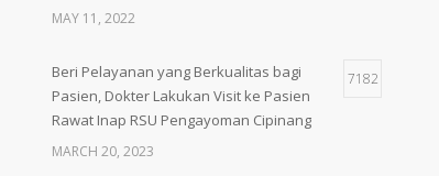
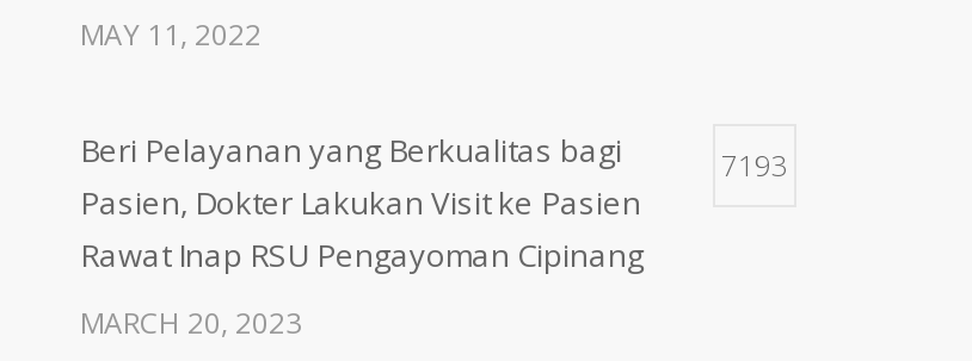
- 7182
+ 7193
